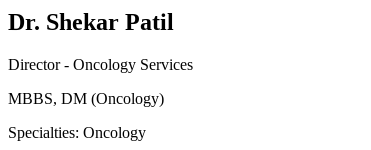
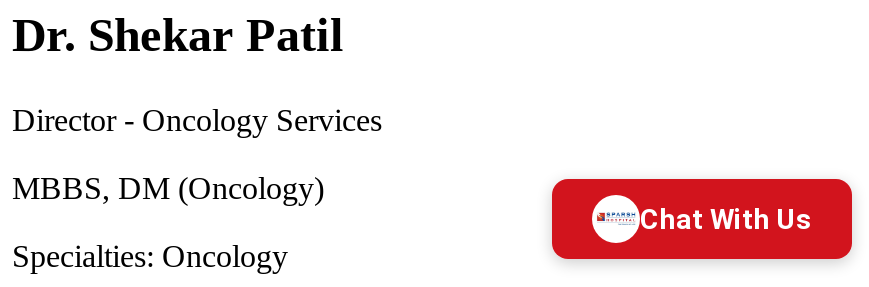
+ [image]
